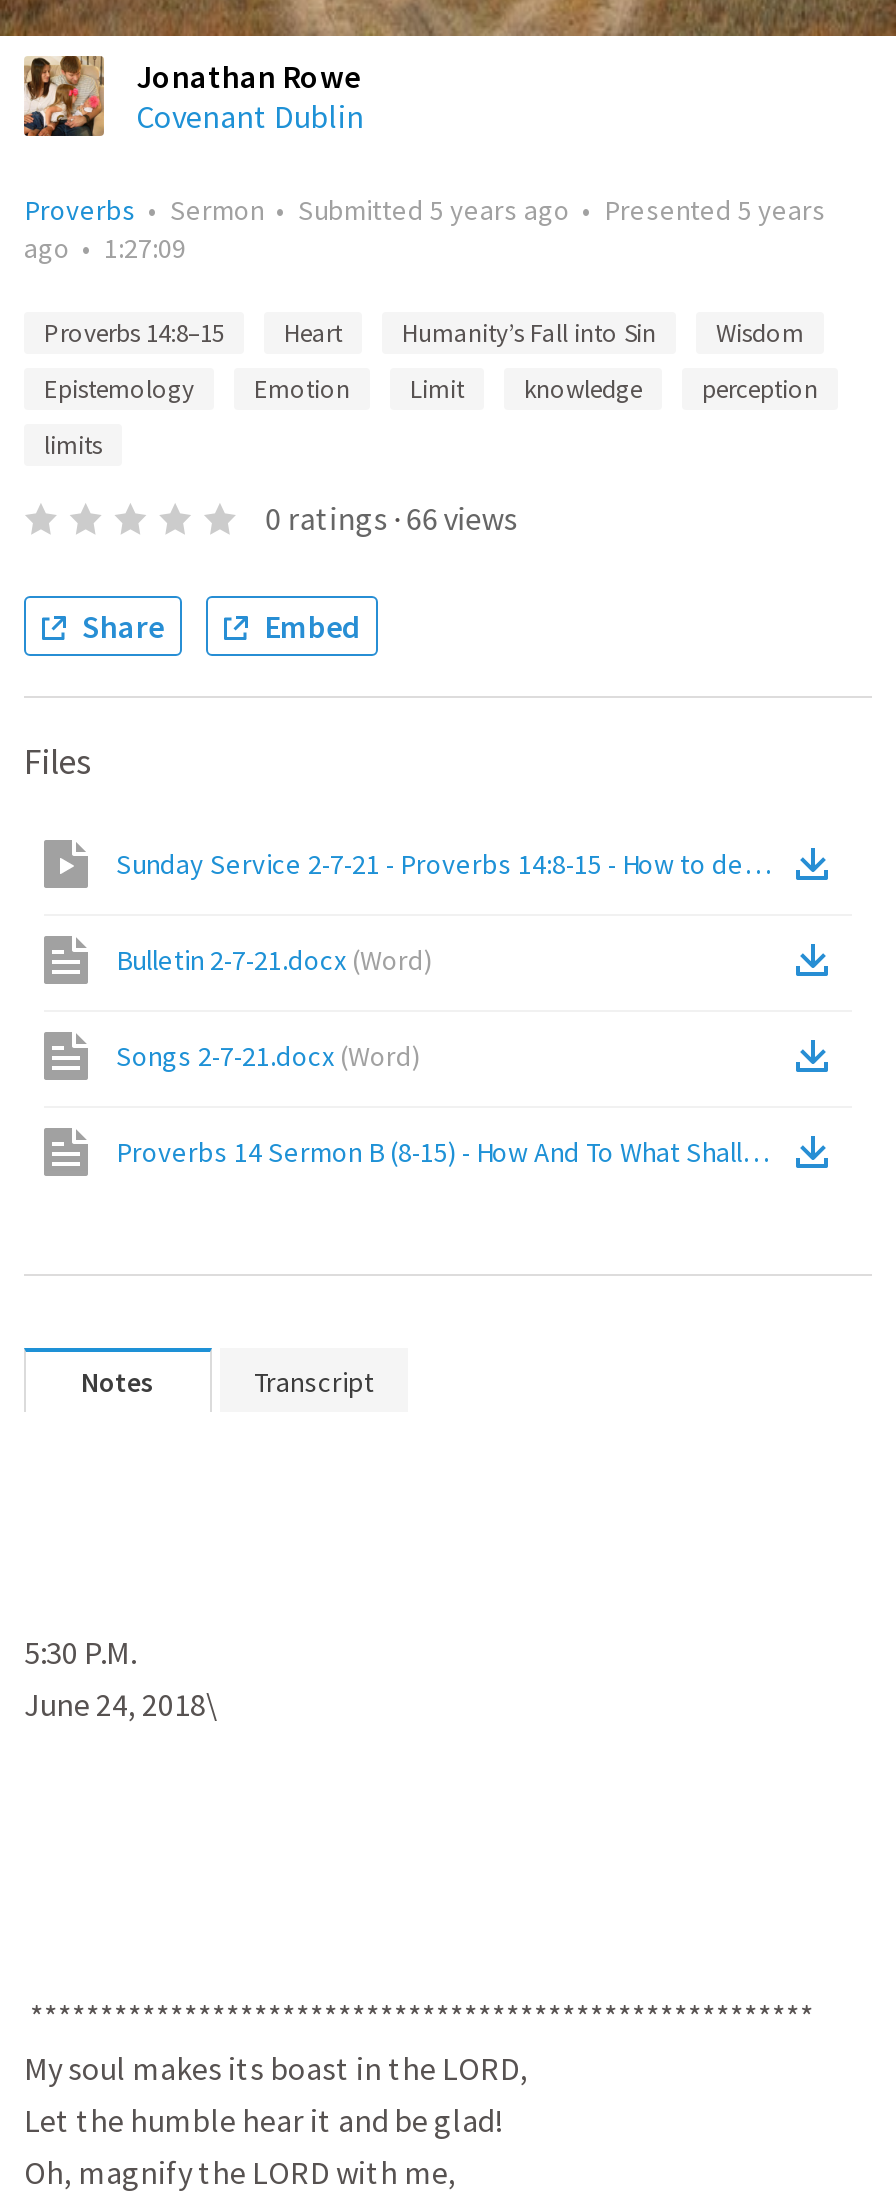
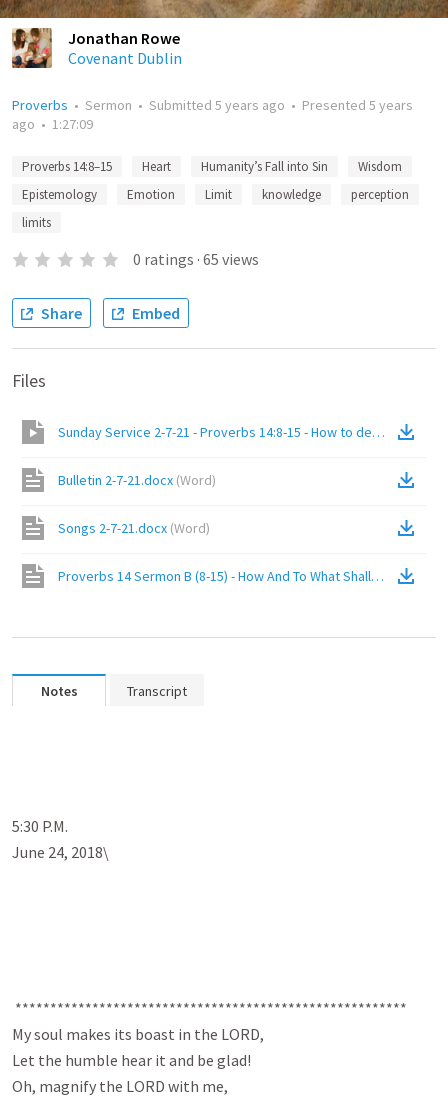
- 0 ratings · 66 views
+ 0 ratings · 65 views
